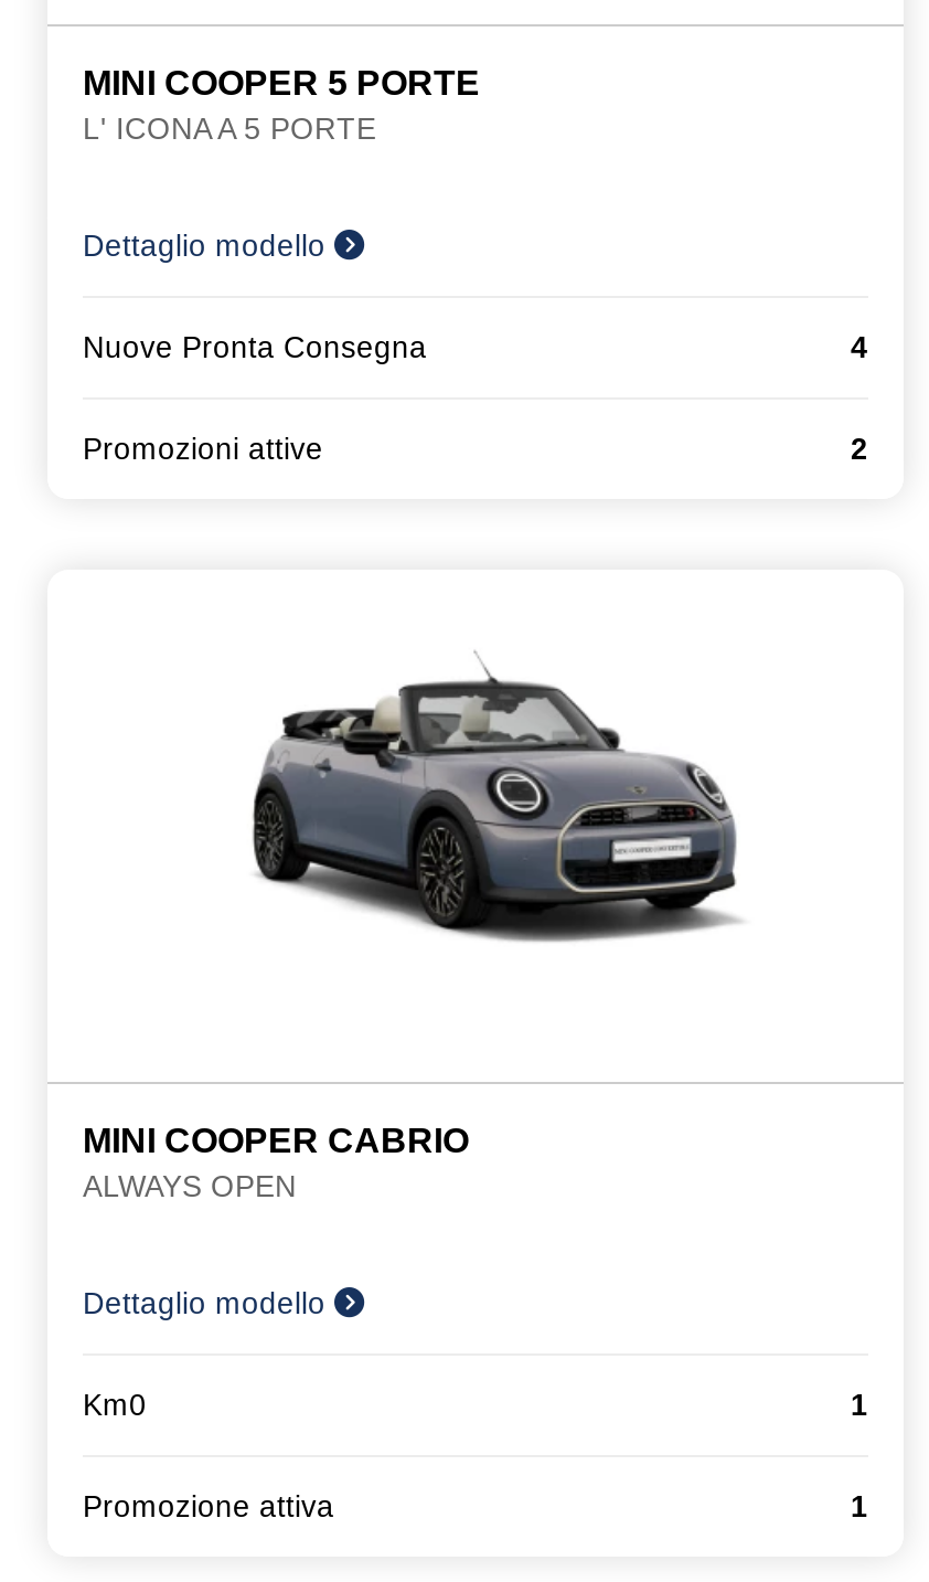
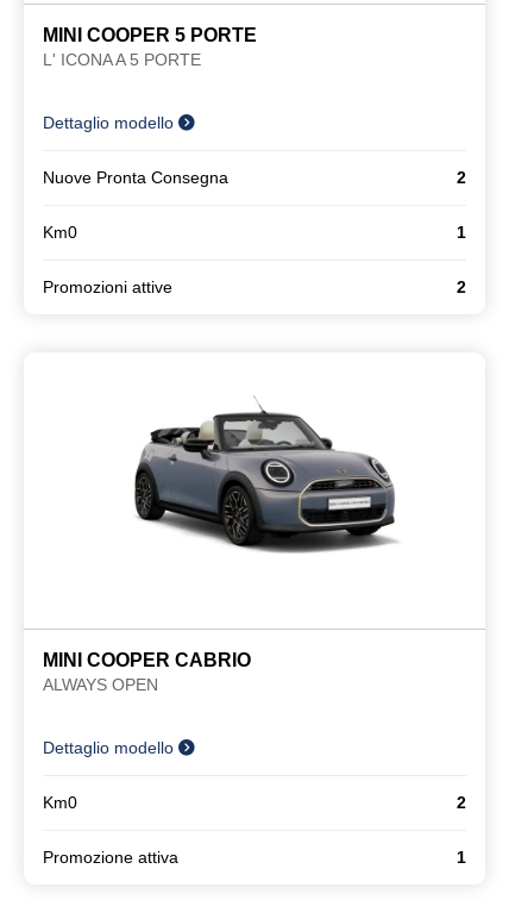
- 4
+ 2
+ Km0
+ 1

- 1
+ 2
